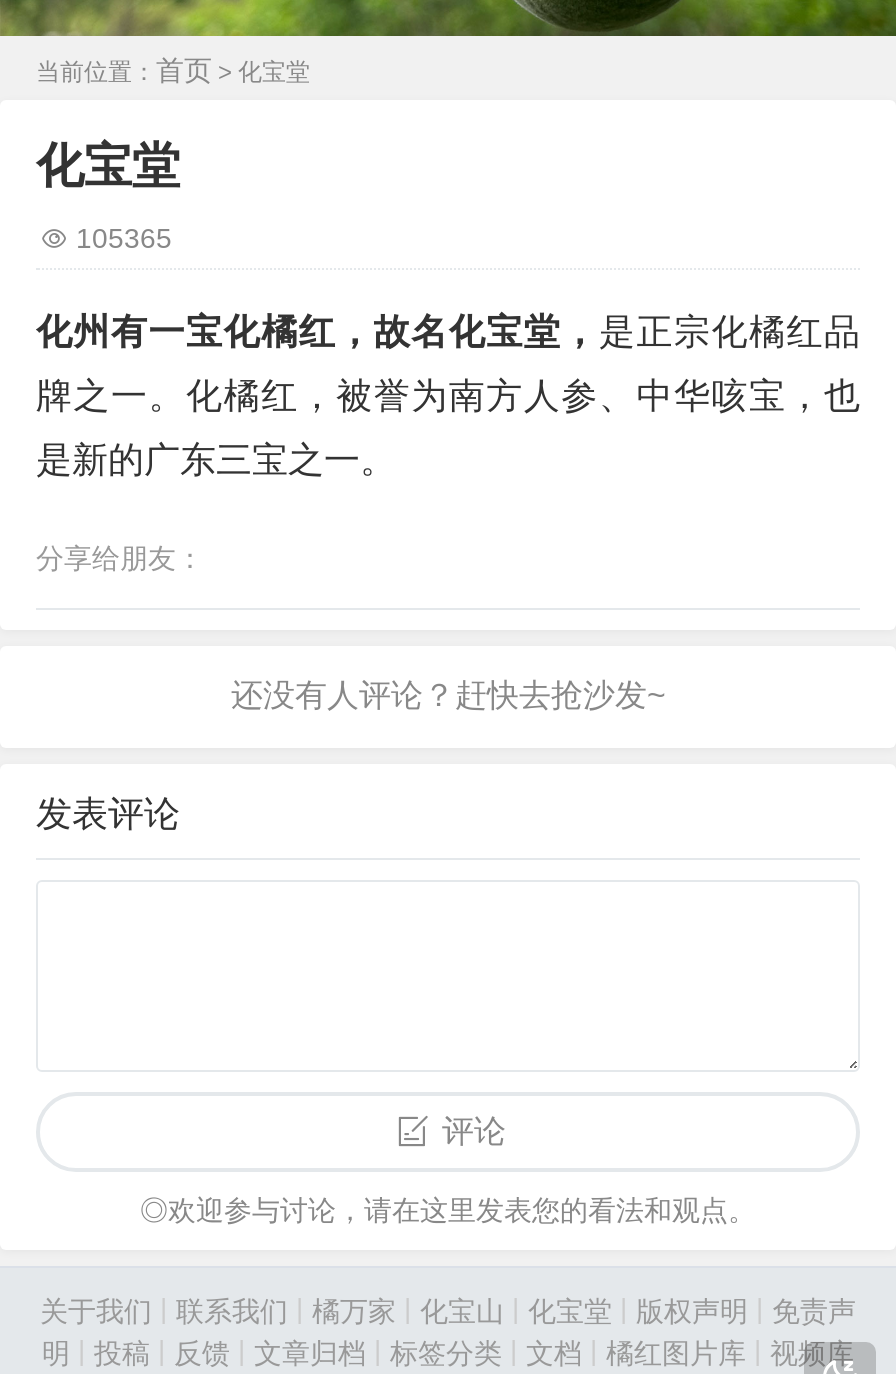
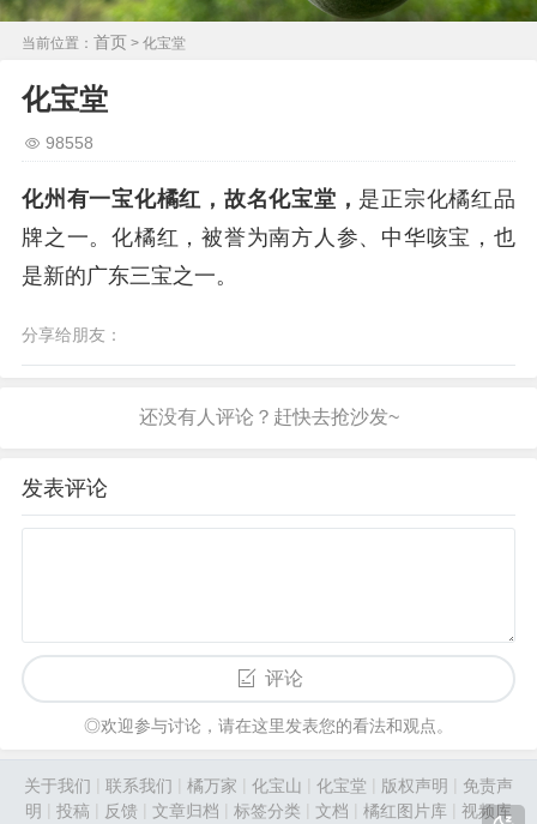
- 105365
+ 98558
